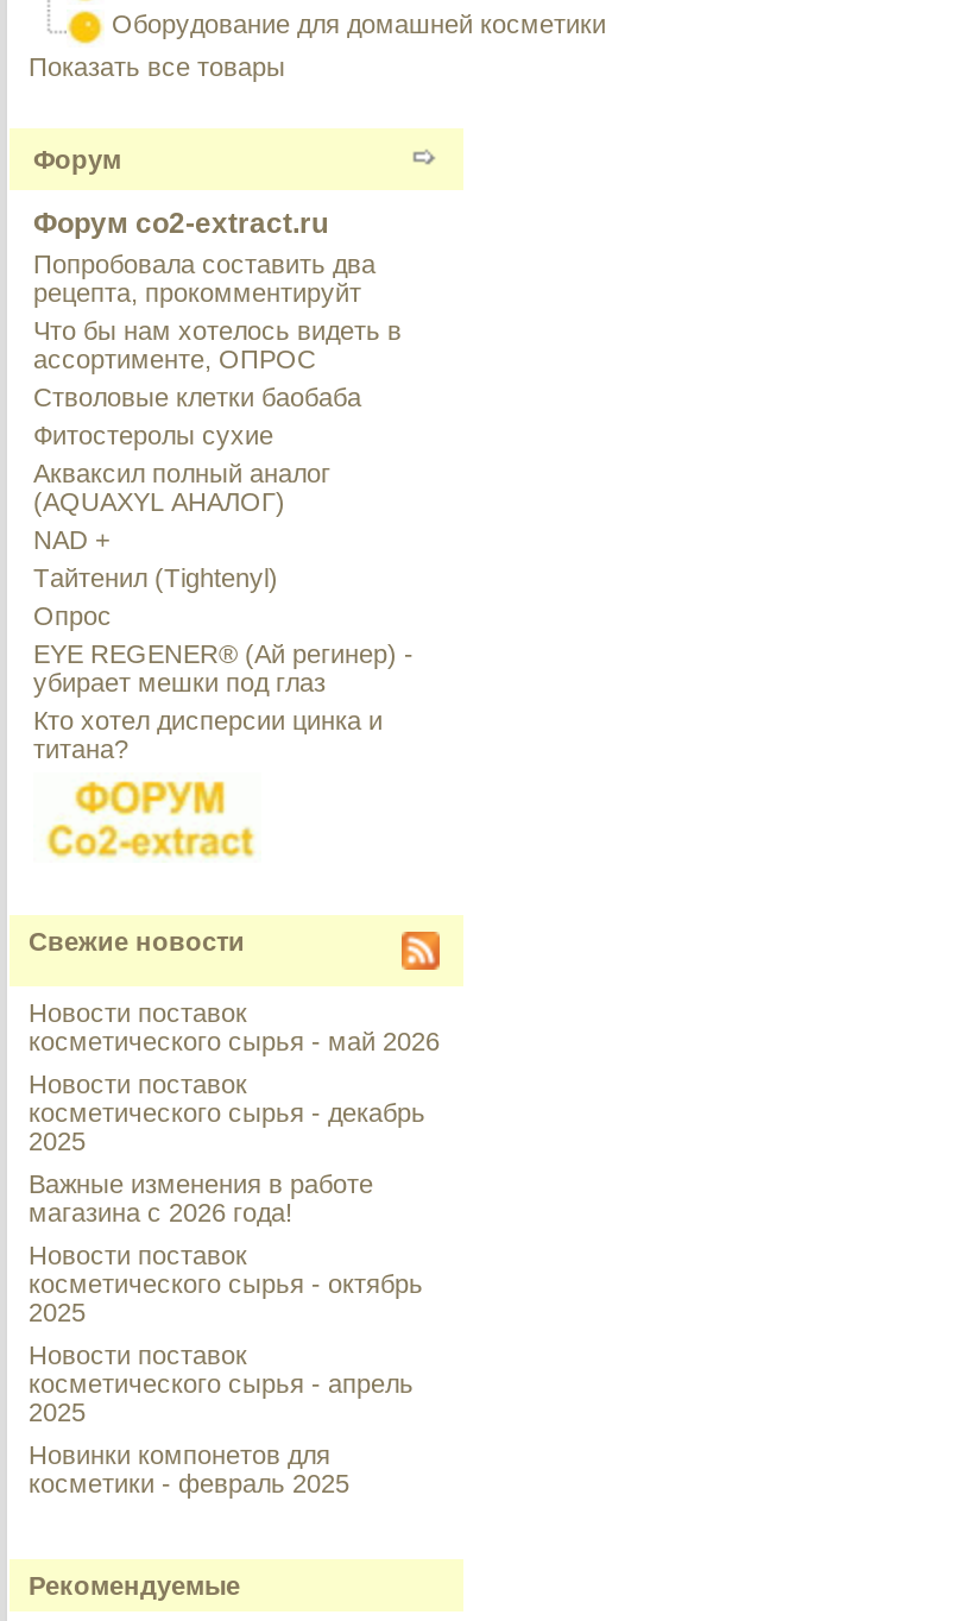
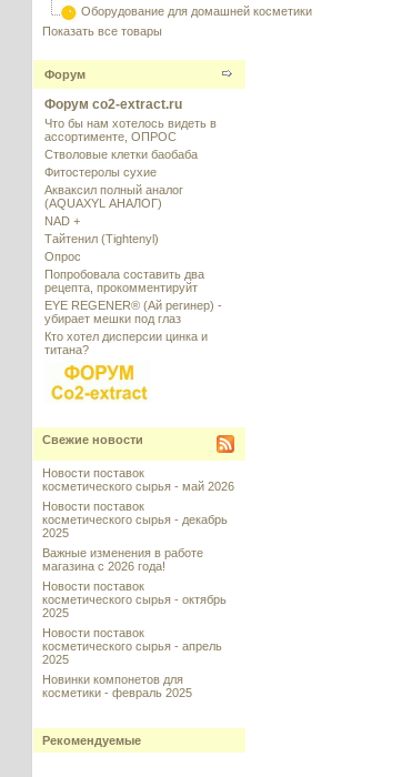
moved down: Попробовала составить два | рецепта, прокомментируйт

moved up: Что бы нам хотелось видеть в | ассортименте, ОПРОС | Стволовые клетки баобаба | ... | Тайтенил (Tightenyl) | Опрос
